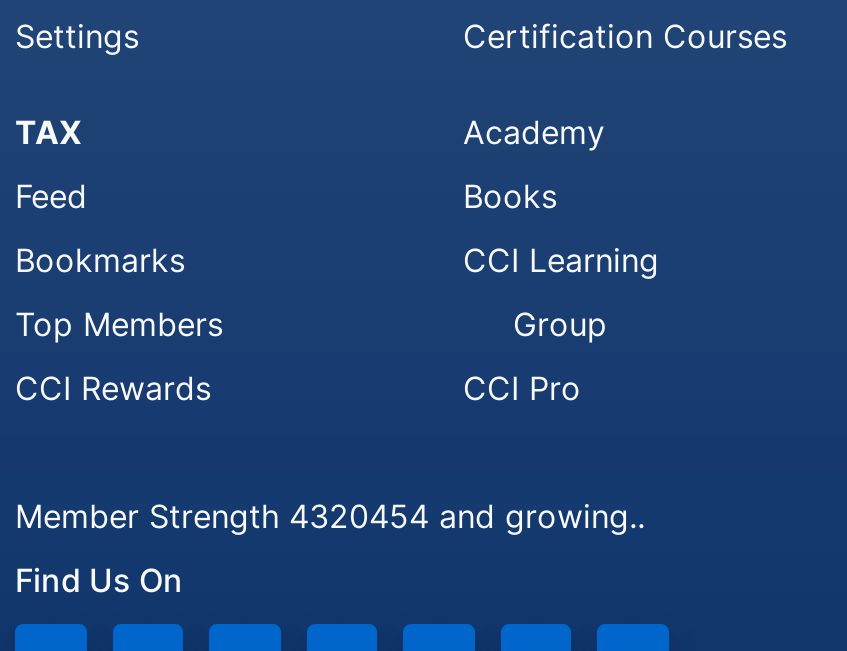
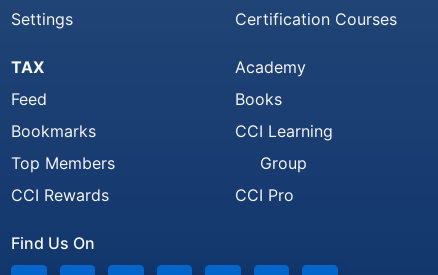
- Member Strength 4320454 and growing..
